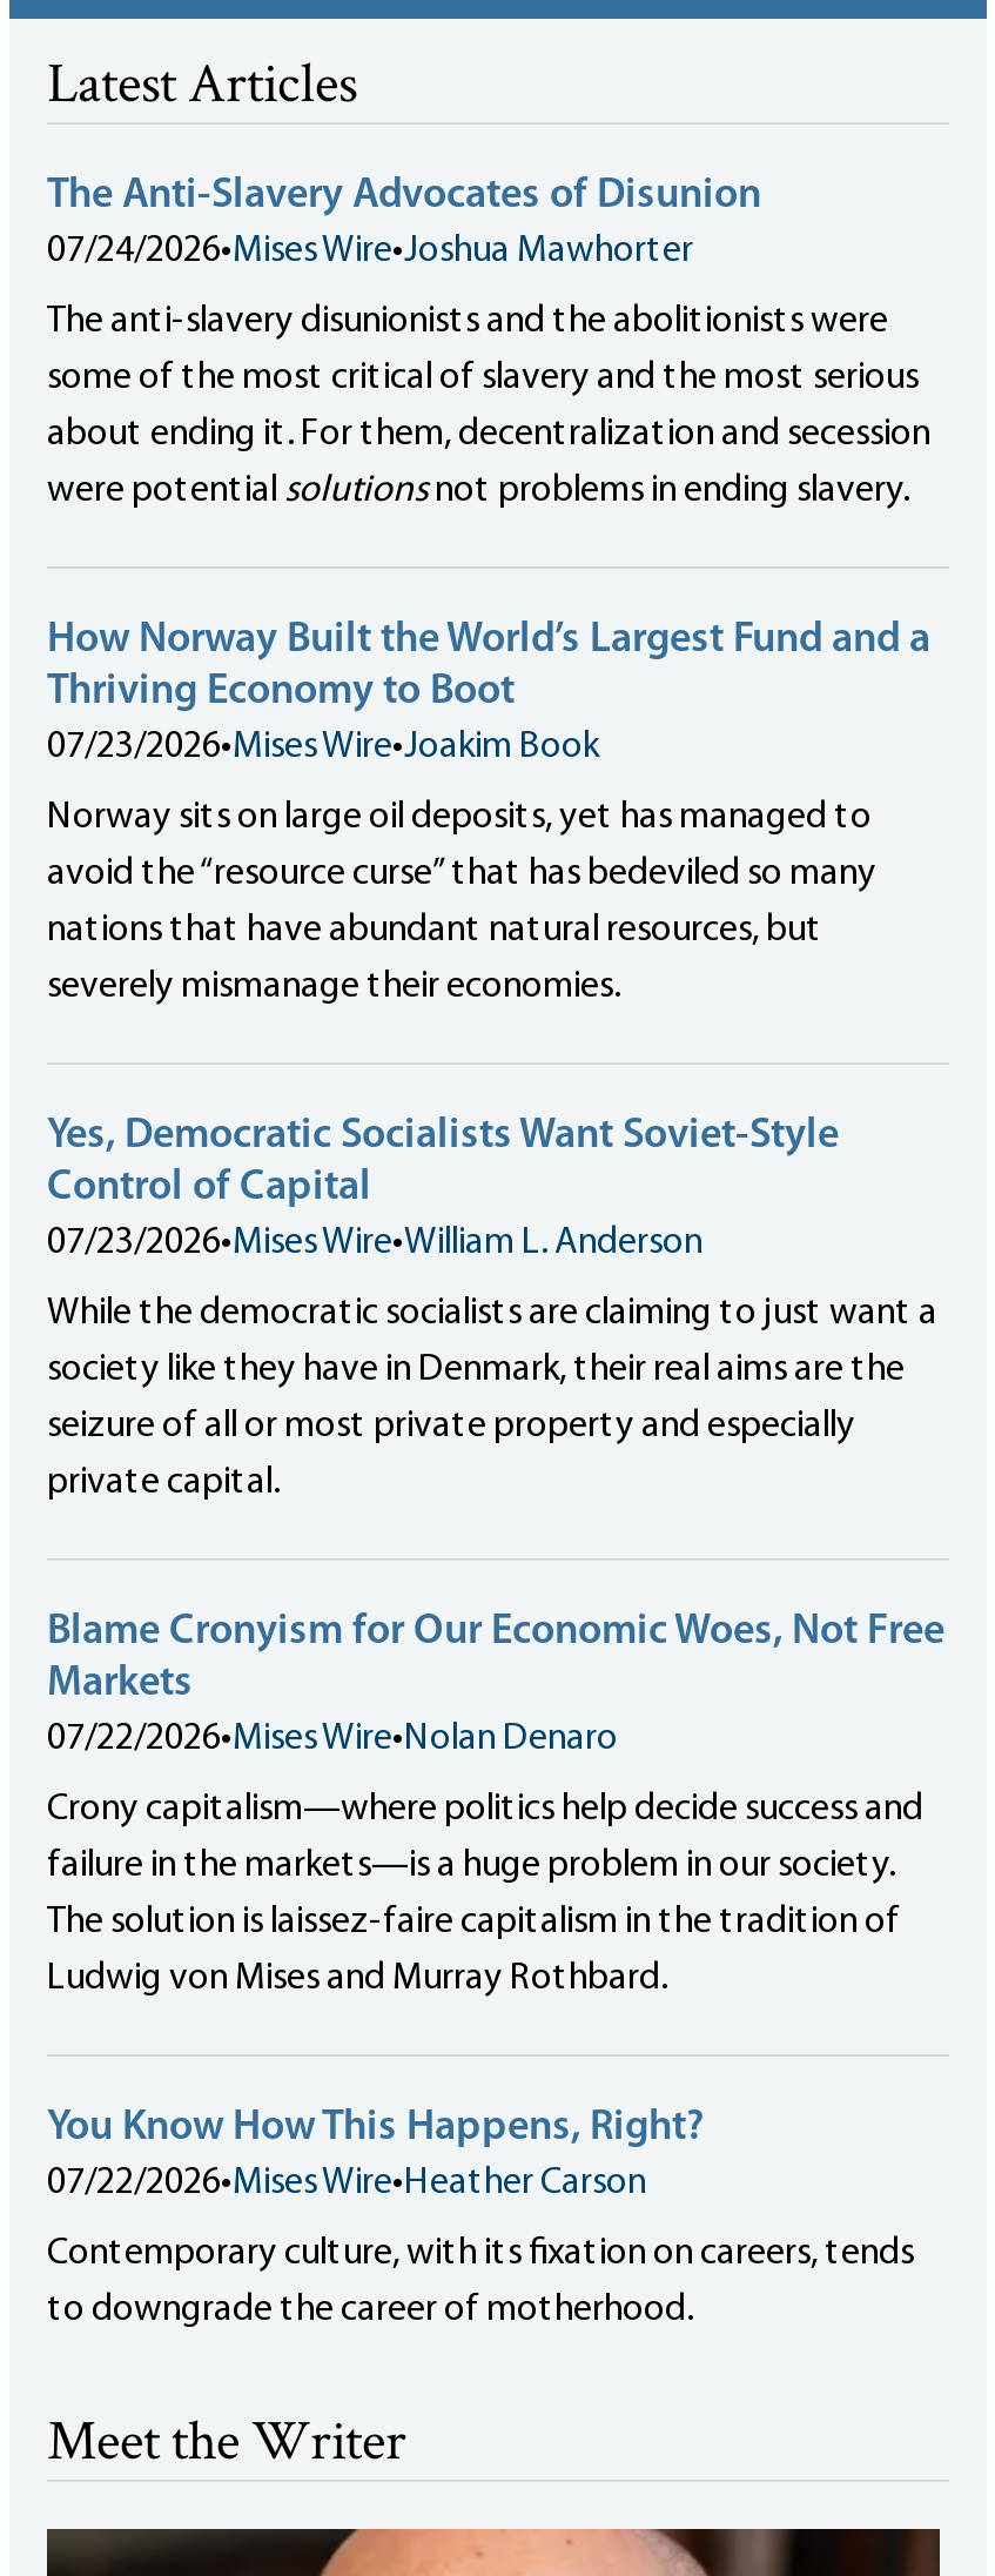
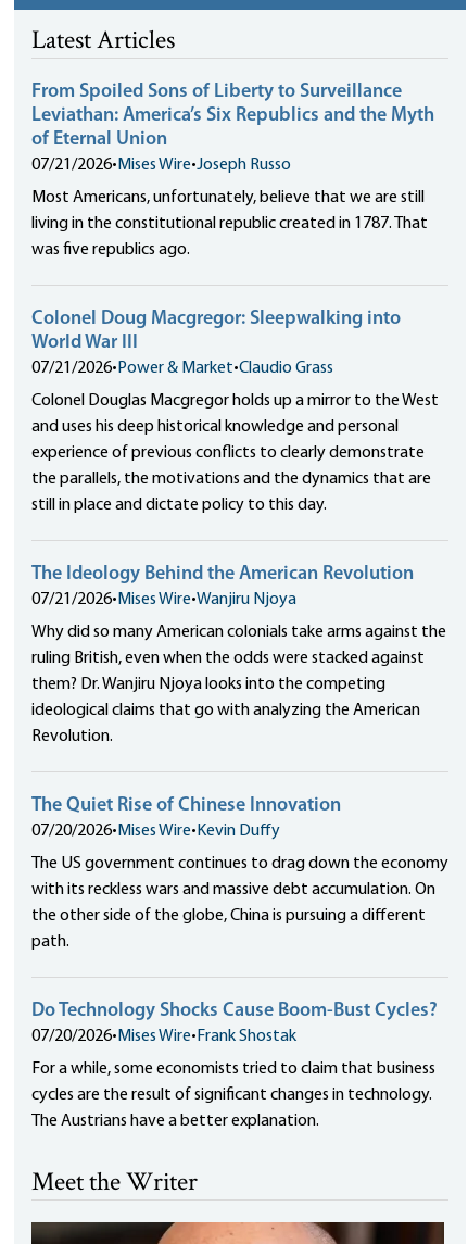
- The Anti-Slavery Advocates of Disunion
- 07/24/2026•Mises Wire•Joshua Mawhorter
- The anti-slavery disunionists and the abolitionists were
- some of the most critical of slavery and the most serious
- about ending it. For them, decentralization and secession
- were potential solutions not problems in ending slavery.
- How Norway Built the World’s Largest Fund and a
- Thriving Economy to Boot
- 07/23/2026•Mises Wire•Joakim Book
- Norway sits on large oil deposits, yet has managed to
- avoid the “resource curse” that has bedeviled so many
- nations that have abundant natural resources, but
- severely mismanage their economies.
- Yes, Democratic Socialists Want Soviet-Style
- Control of Capital
- 07/23/2026•Mises Wire•William L. Anderson
- While the democratic socialists are claiming to just want a
- society like they have in Denmark, their real aims are the
- seizure of all or most private property and especially
- private capital.
- Blame Cronyism for Our Economic Woes, Not Free
- Markets
- 07/22/2026•Mises Wire•Nolan Denaro
- Crony capitalism—where politics help decide success and
- failure in the markets—is a huge problem in our society.
- The solution is laissez-faire capitalism in the tradition of
- Ludwig von Mises and Murray Rothbard.
- You Know How This Happens, Right?
- 07/22/2026•Mises Wire•Heather Carson
- Contemporary culture, with its fixation on careers, tends
- to downgrade the career of motherhood.
+ From Spoiled Sons of Liberty to Surveillance
+ Leviathan: America’s Six Republics and the Myth
+ of Eternal Union
+ 07/21/2026• Mises Wire•Joseph Russo
+ Most Americans, unfortunately, believe that we are still
+ living in the constitutional republic created in 1787. That
+ was five republics ago.
+ Colonel Doug Macgregor: Sleepwalking into
+ World War III
+ 07/21/2026• Power & Market•Claudio Grass
+ Colonel Douglas Macgregor holds up a mirror to the West
+ and uses his deep historical knowledge and personal
+ experience of previous conflicts to clearly demonstrate
+ the parallels, the motivations and the dynamics that are
+ still in place and dictate policy to this day.
+ The Ideology Behind the American Revolution
+ 07/21/2026• Mises Wire•Wanjiru Njoya
+ Why did so many American colonials take arms against the
+ ruling British, even when the odds were stacked against
+ them? Dr. Wanjiru Njoya looks into the competing
+ ideological claims that go with analyzing the American
+ Revolution.
+ The Quiet Rise of Chinese Innovation
+ 07/20/2026• Mises Wire• Kevin Duffy
+ The US government continues to drag down the economy
+ with its reckless wars and massive debt accumulation. On
+ the other side of the globe, China is pursuing a different
+ path.
+ Do Technology Shocks Cause Boom-Bust Cycles?
+ 07/20/2026• Mises Wire• Frank Shostak
+ For a while, some economists tried to claim that business
+ cycles are the result of significant changes in technology.
+ The Austrians have a better explanation.
